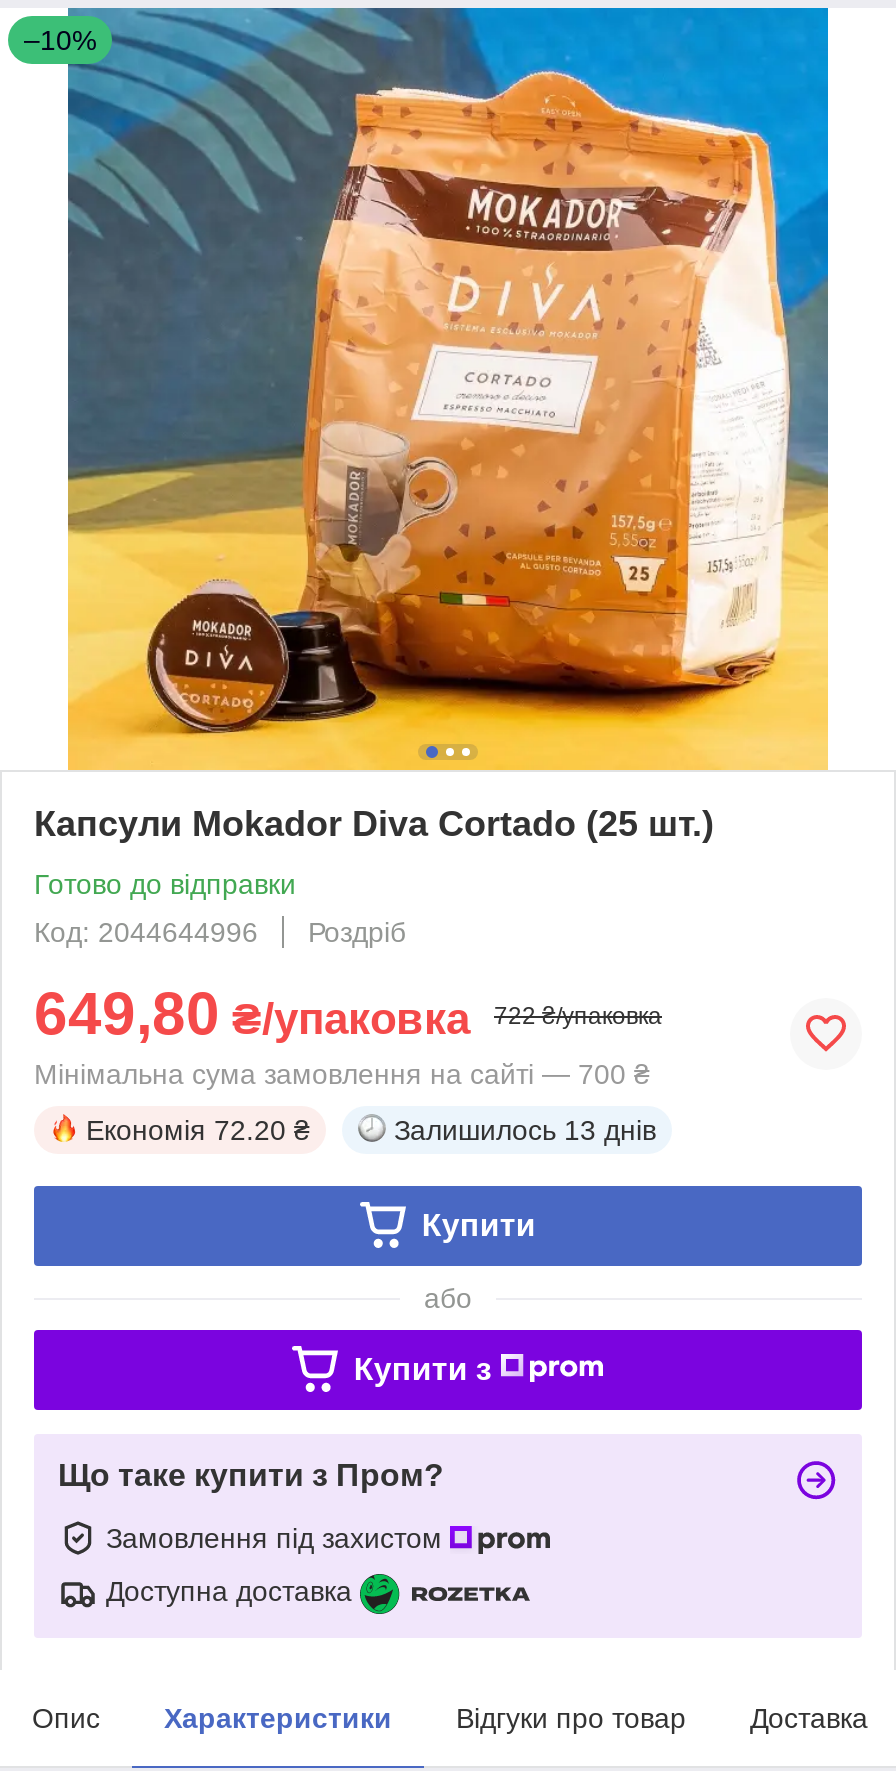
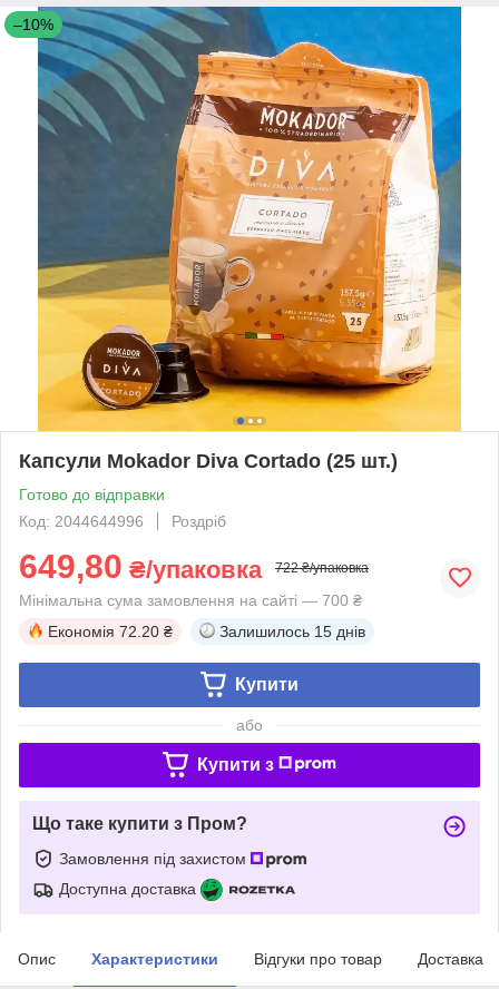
- Залишилось 13 днів
+ Залишилось 15 днів
